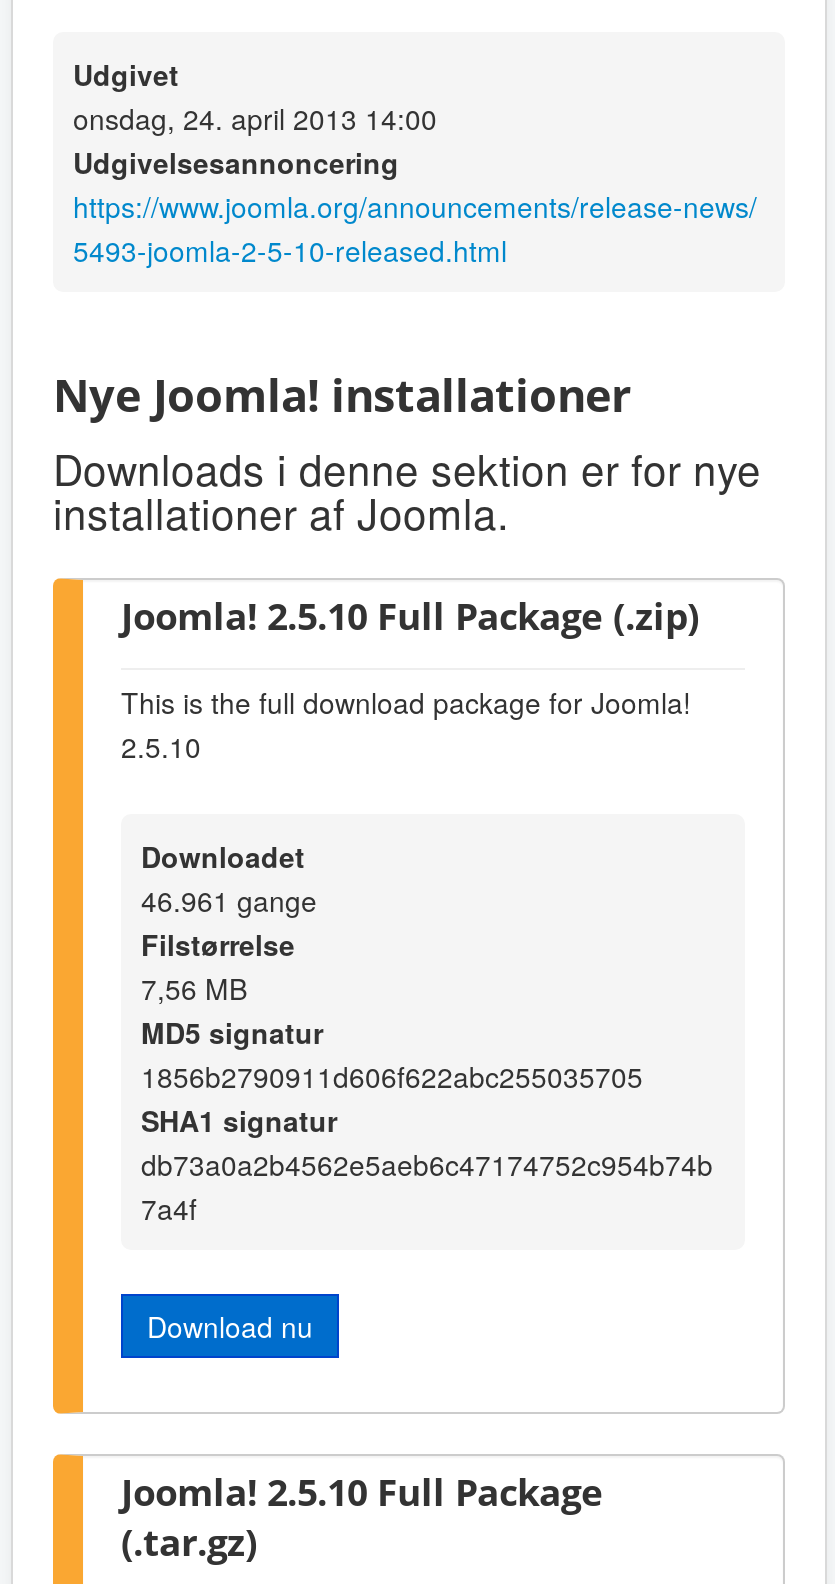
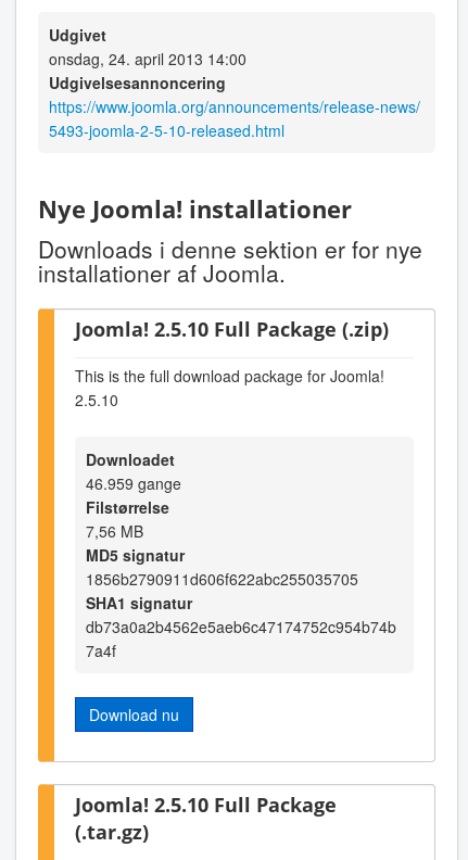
- 46.961 gange
+ 46.959 gange
